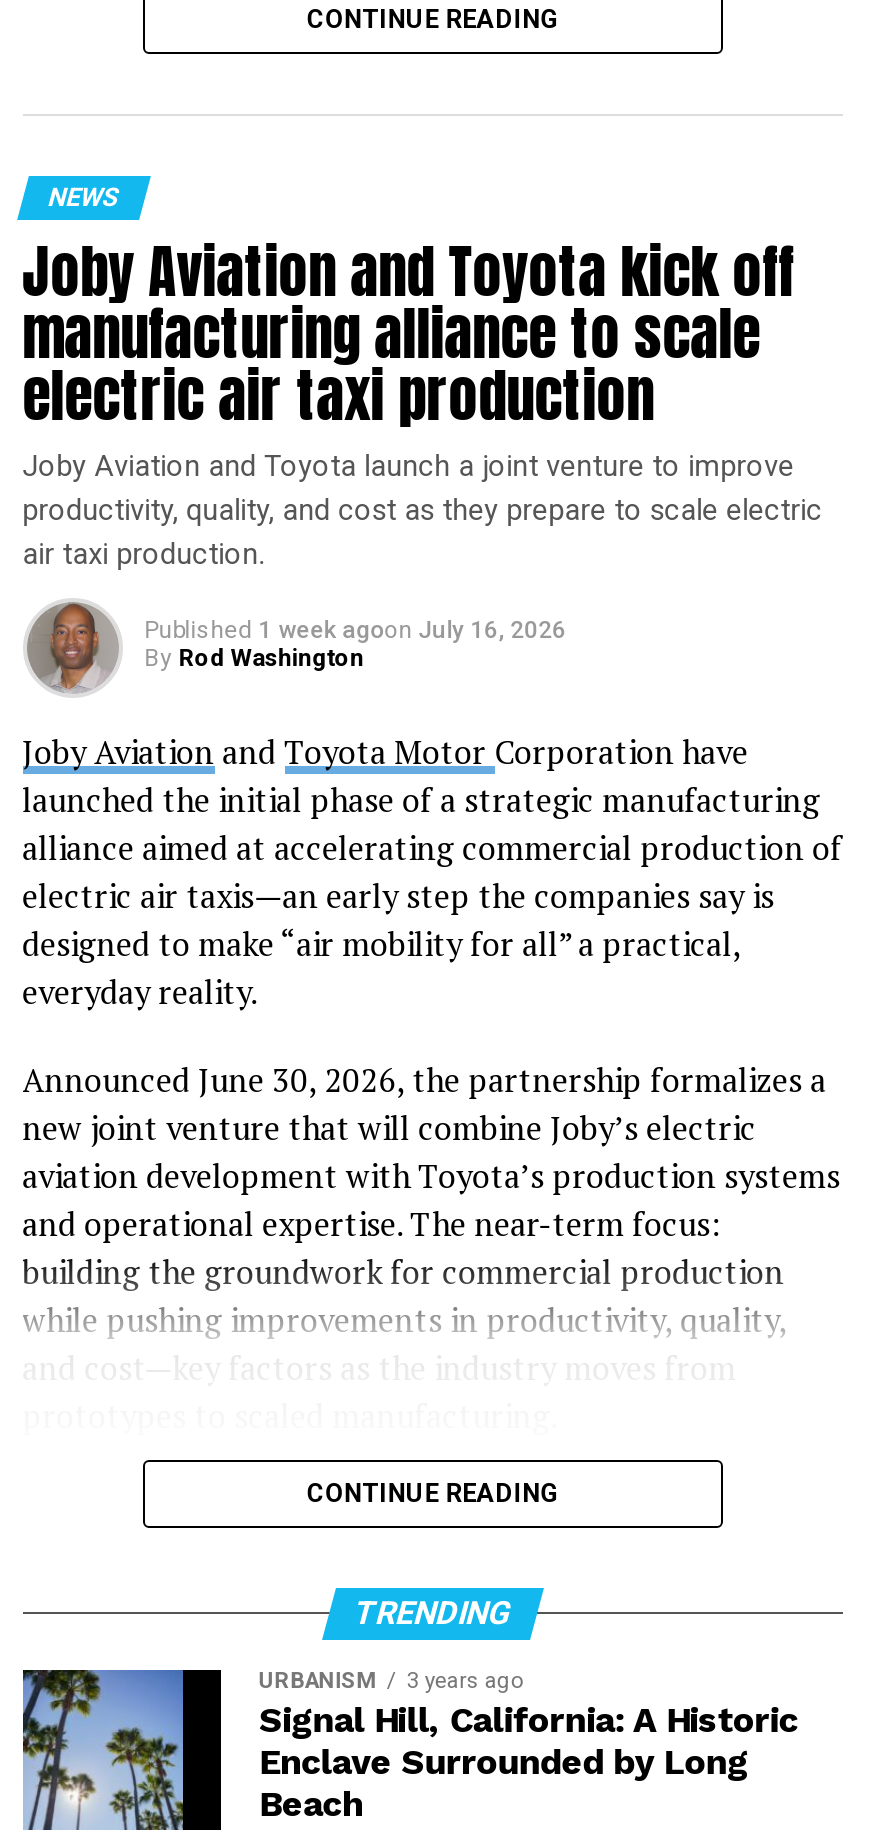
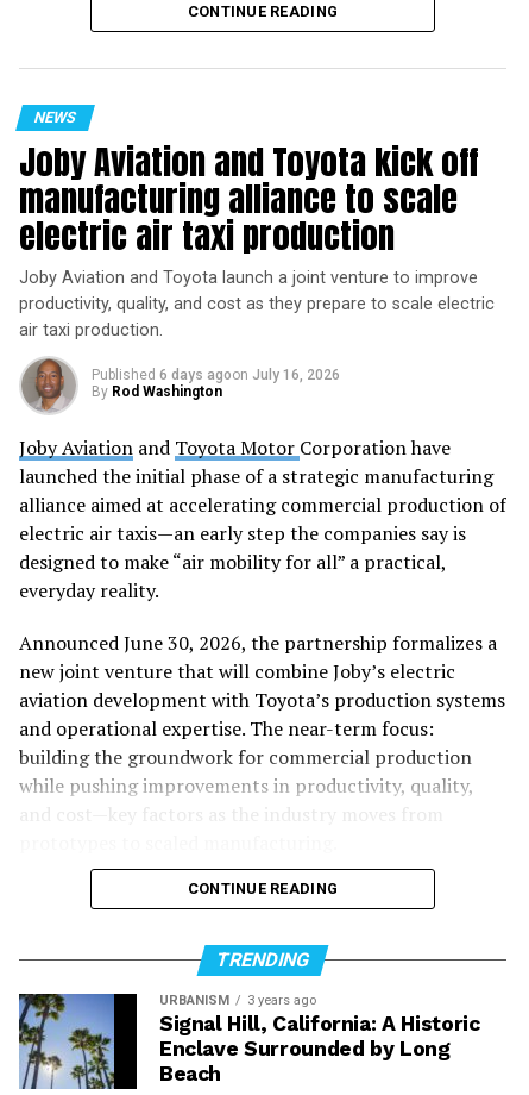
- Published 1 week agoon July 16, 2026
+ Published 6 days agoon July 16, 2026
